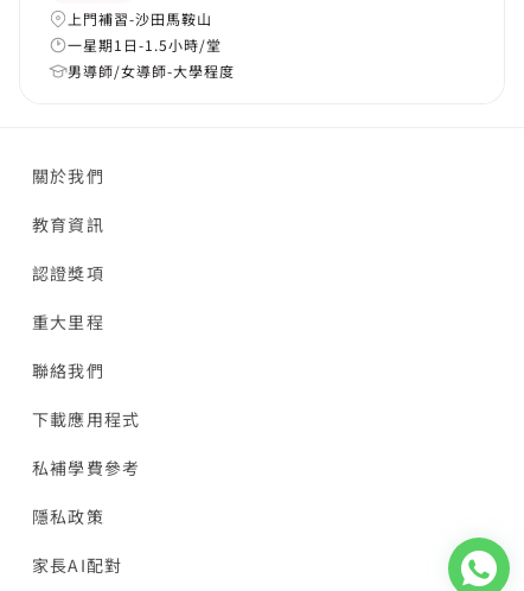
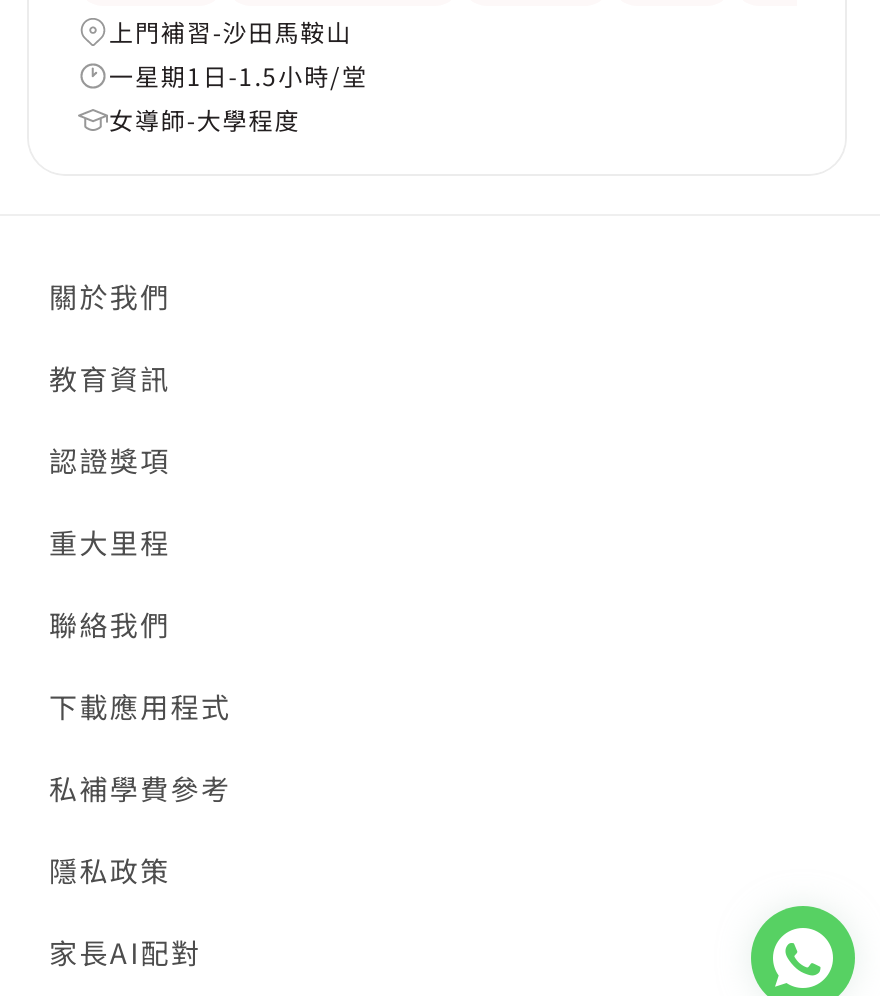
- 男導師/女導師-大學程度
+ 女導師-大學程度
